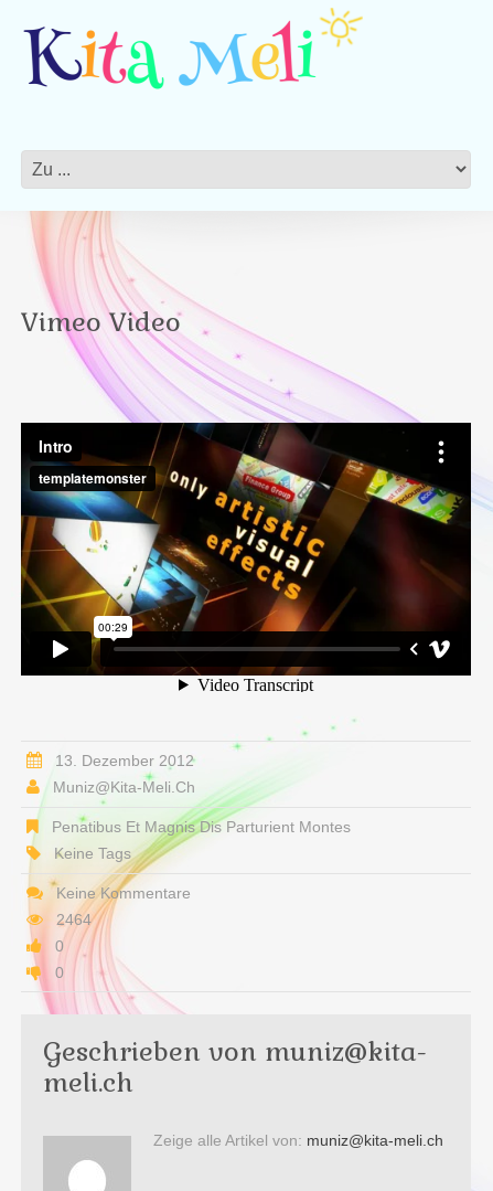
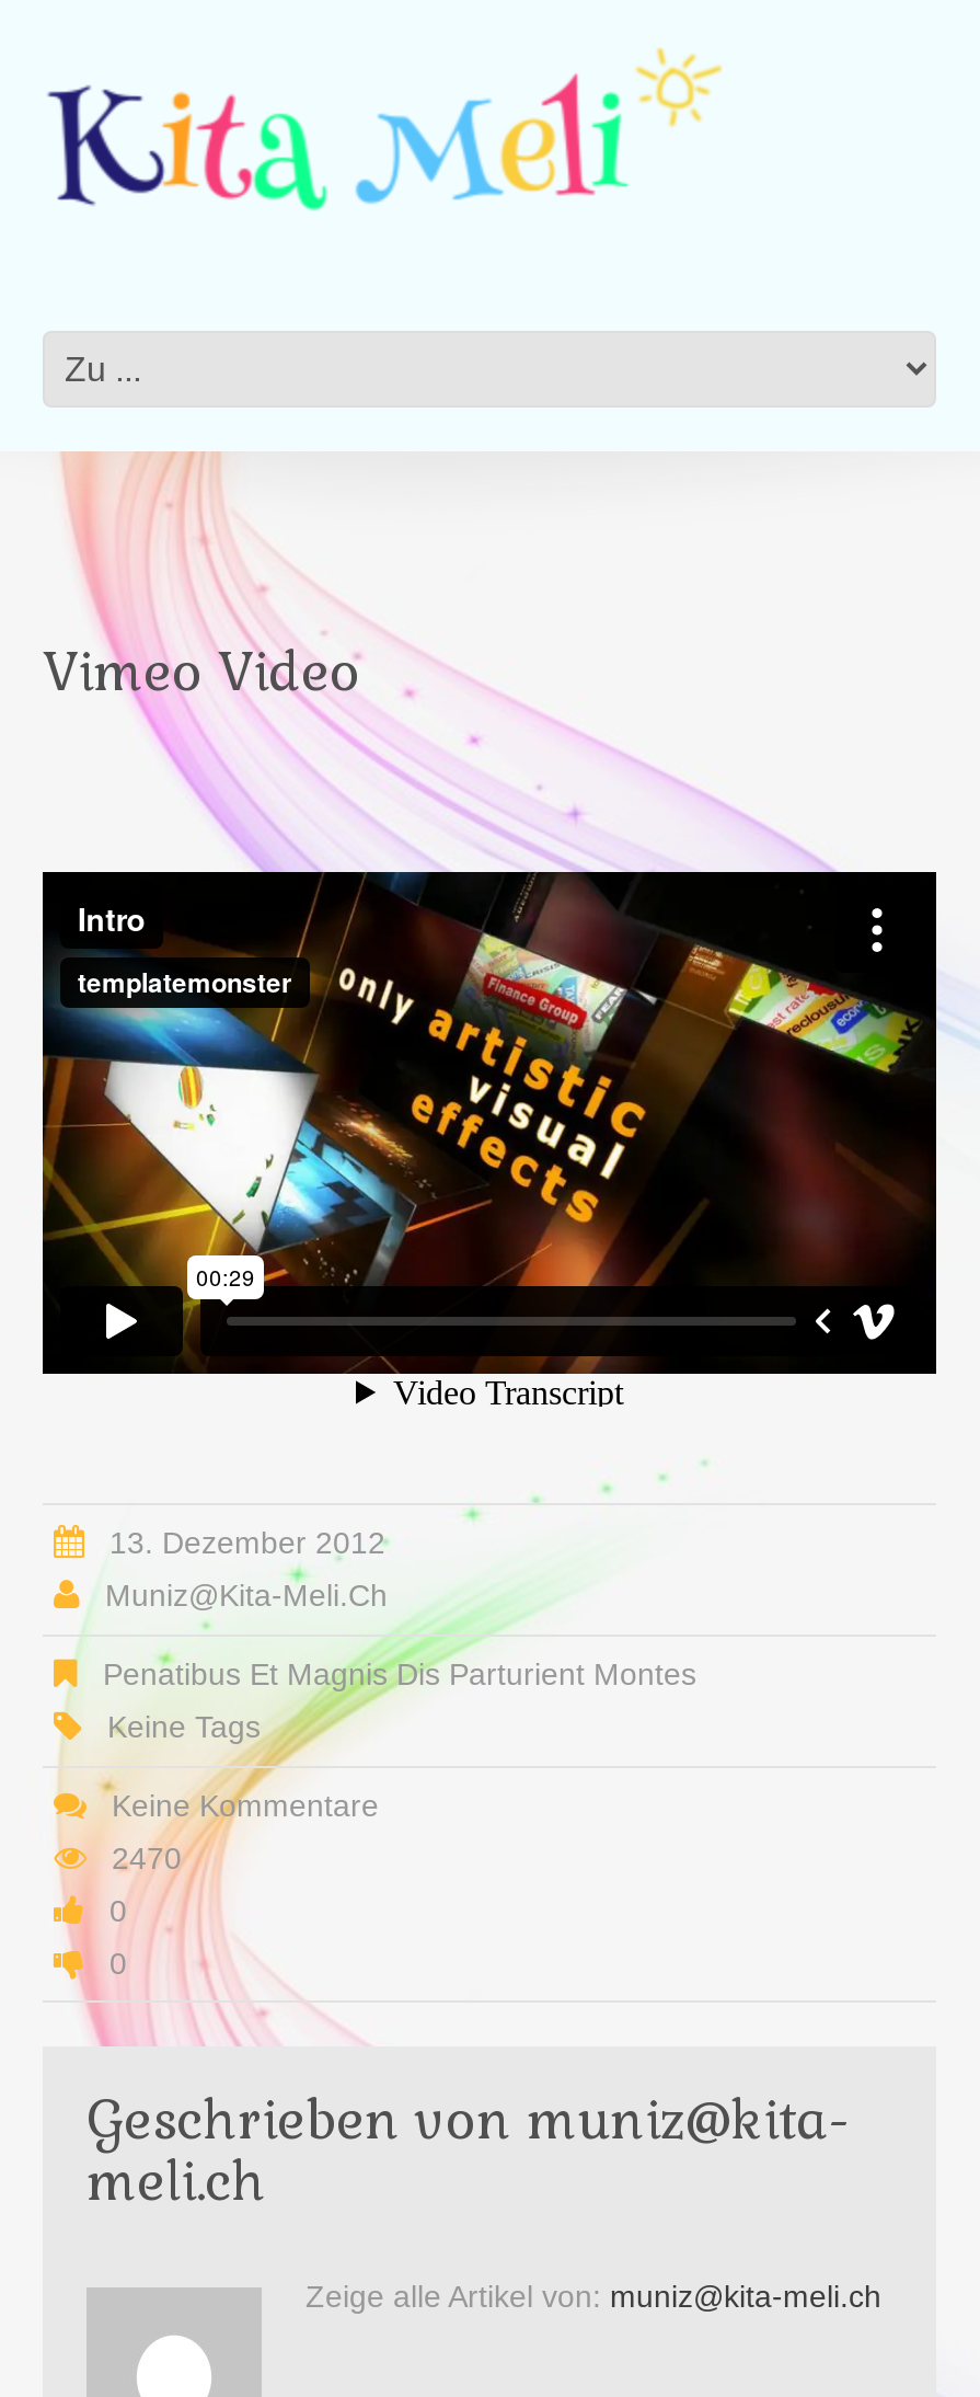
- 2464
+ 2470
